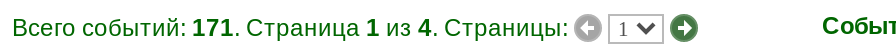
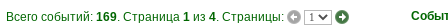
- Всего событий: 171. Страница 1 из 4. Страницы:
+ Всего событий: 169. Страница 1 из 4. Страницы:
